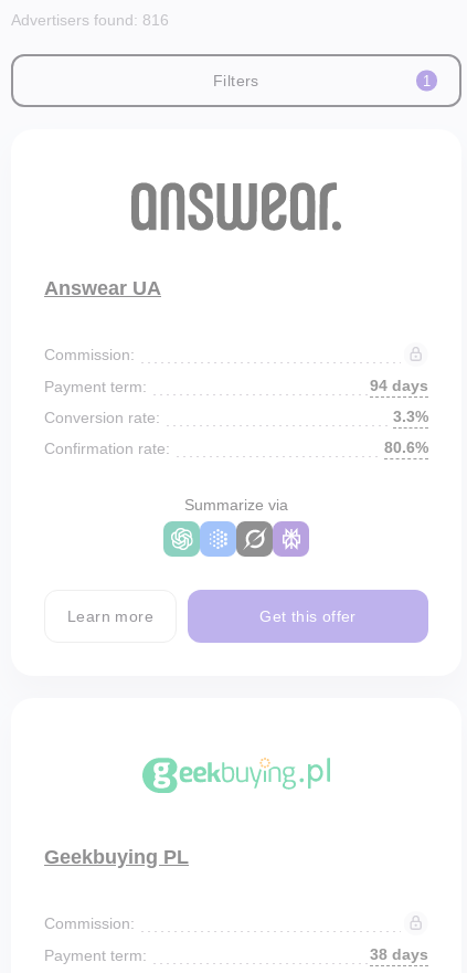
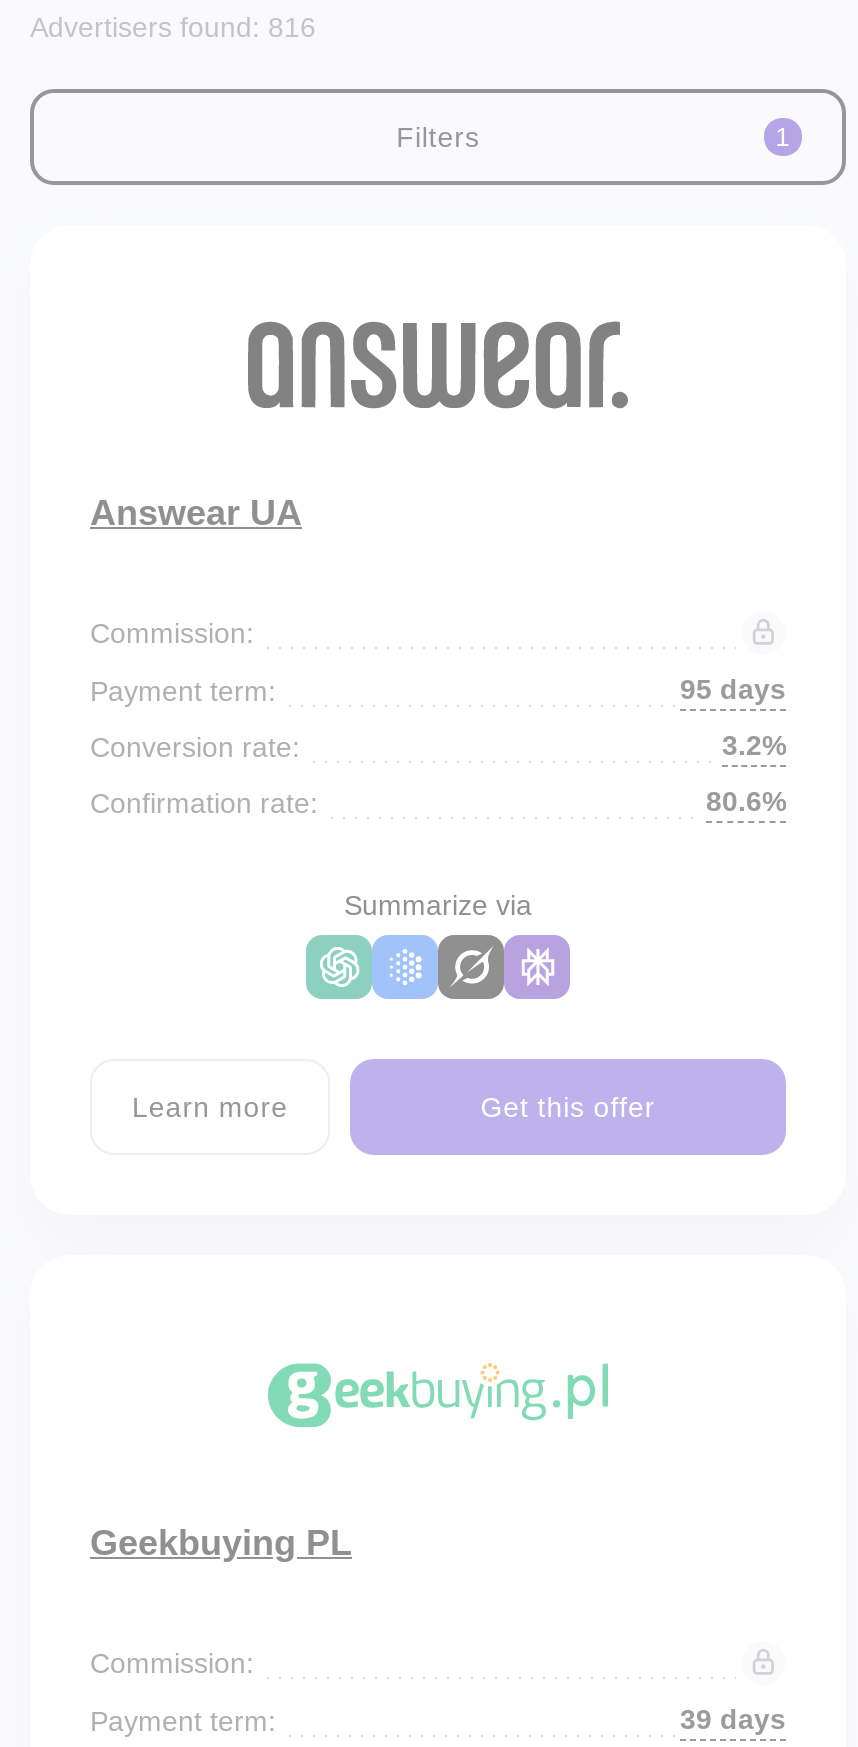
- 94 days
+ 95 days

- 3.3%
+ 3.2%

- 38 days
+ 39 days
